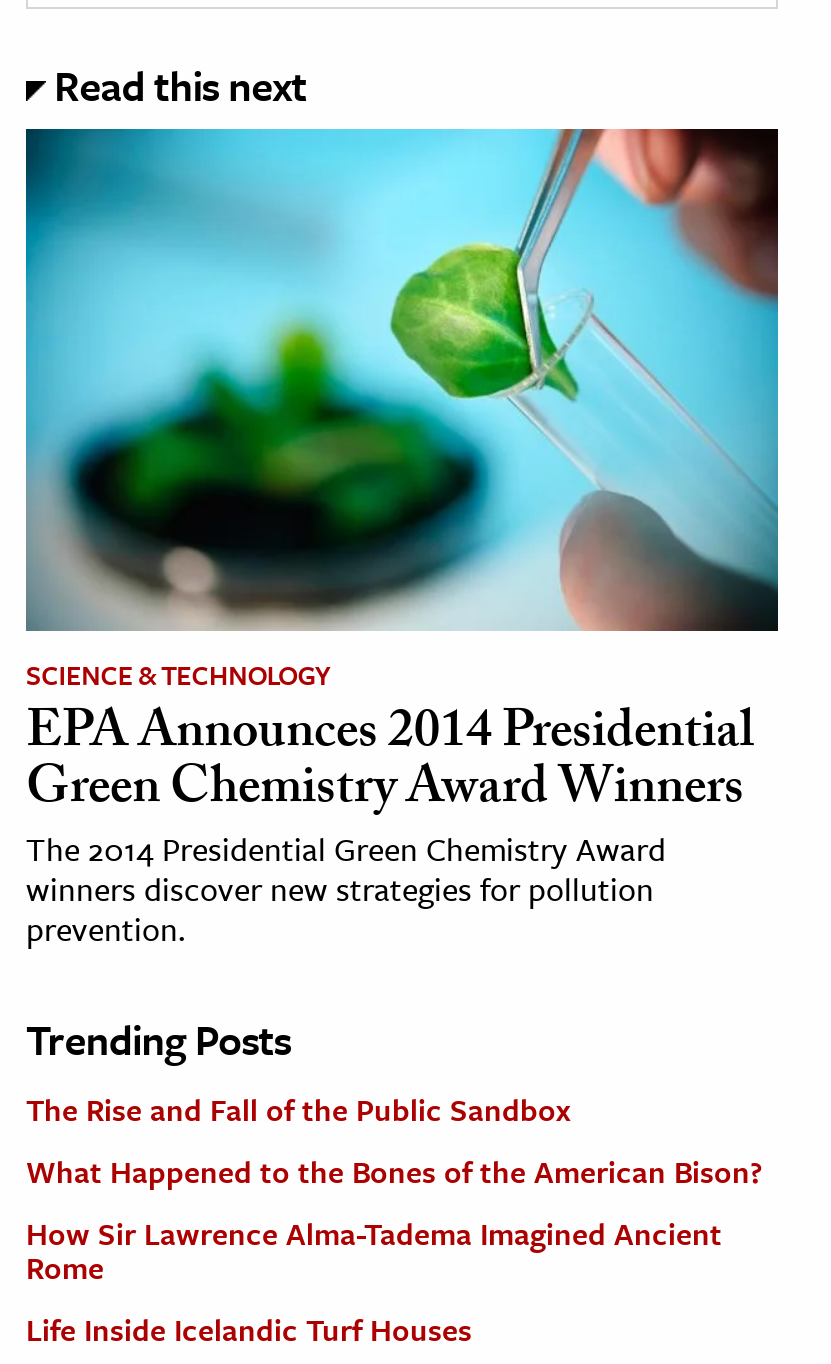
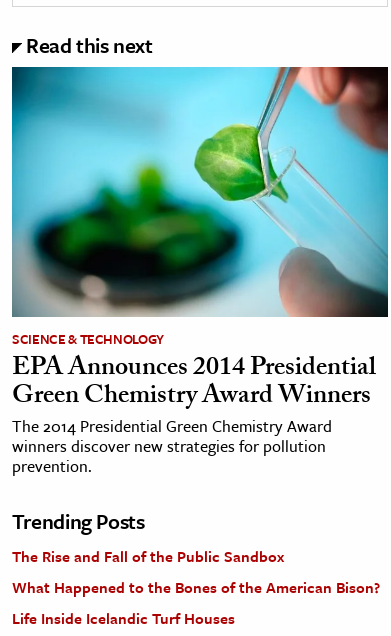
- How Sir Lawrence Alma-Tadema Imagined Ancient
- Rome
